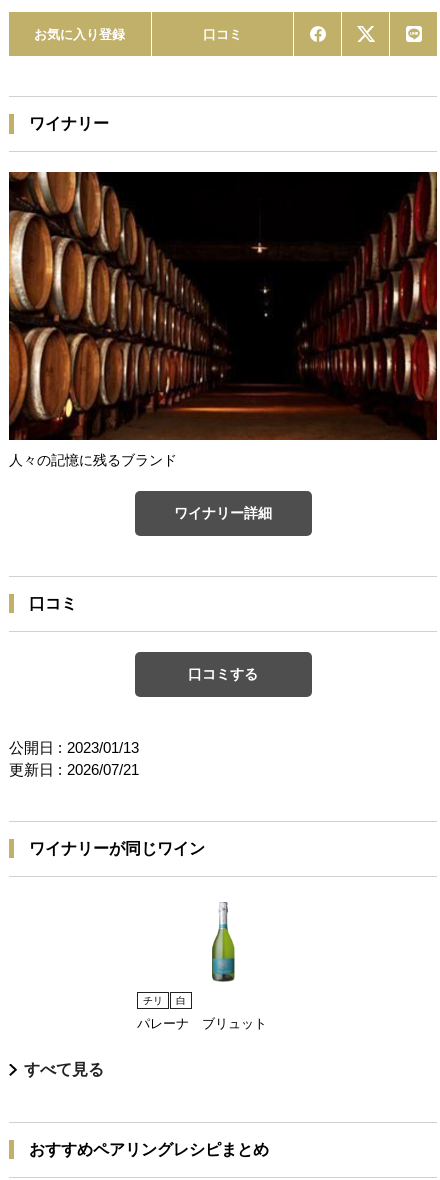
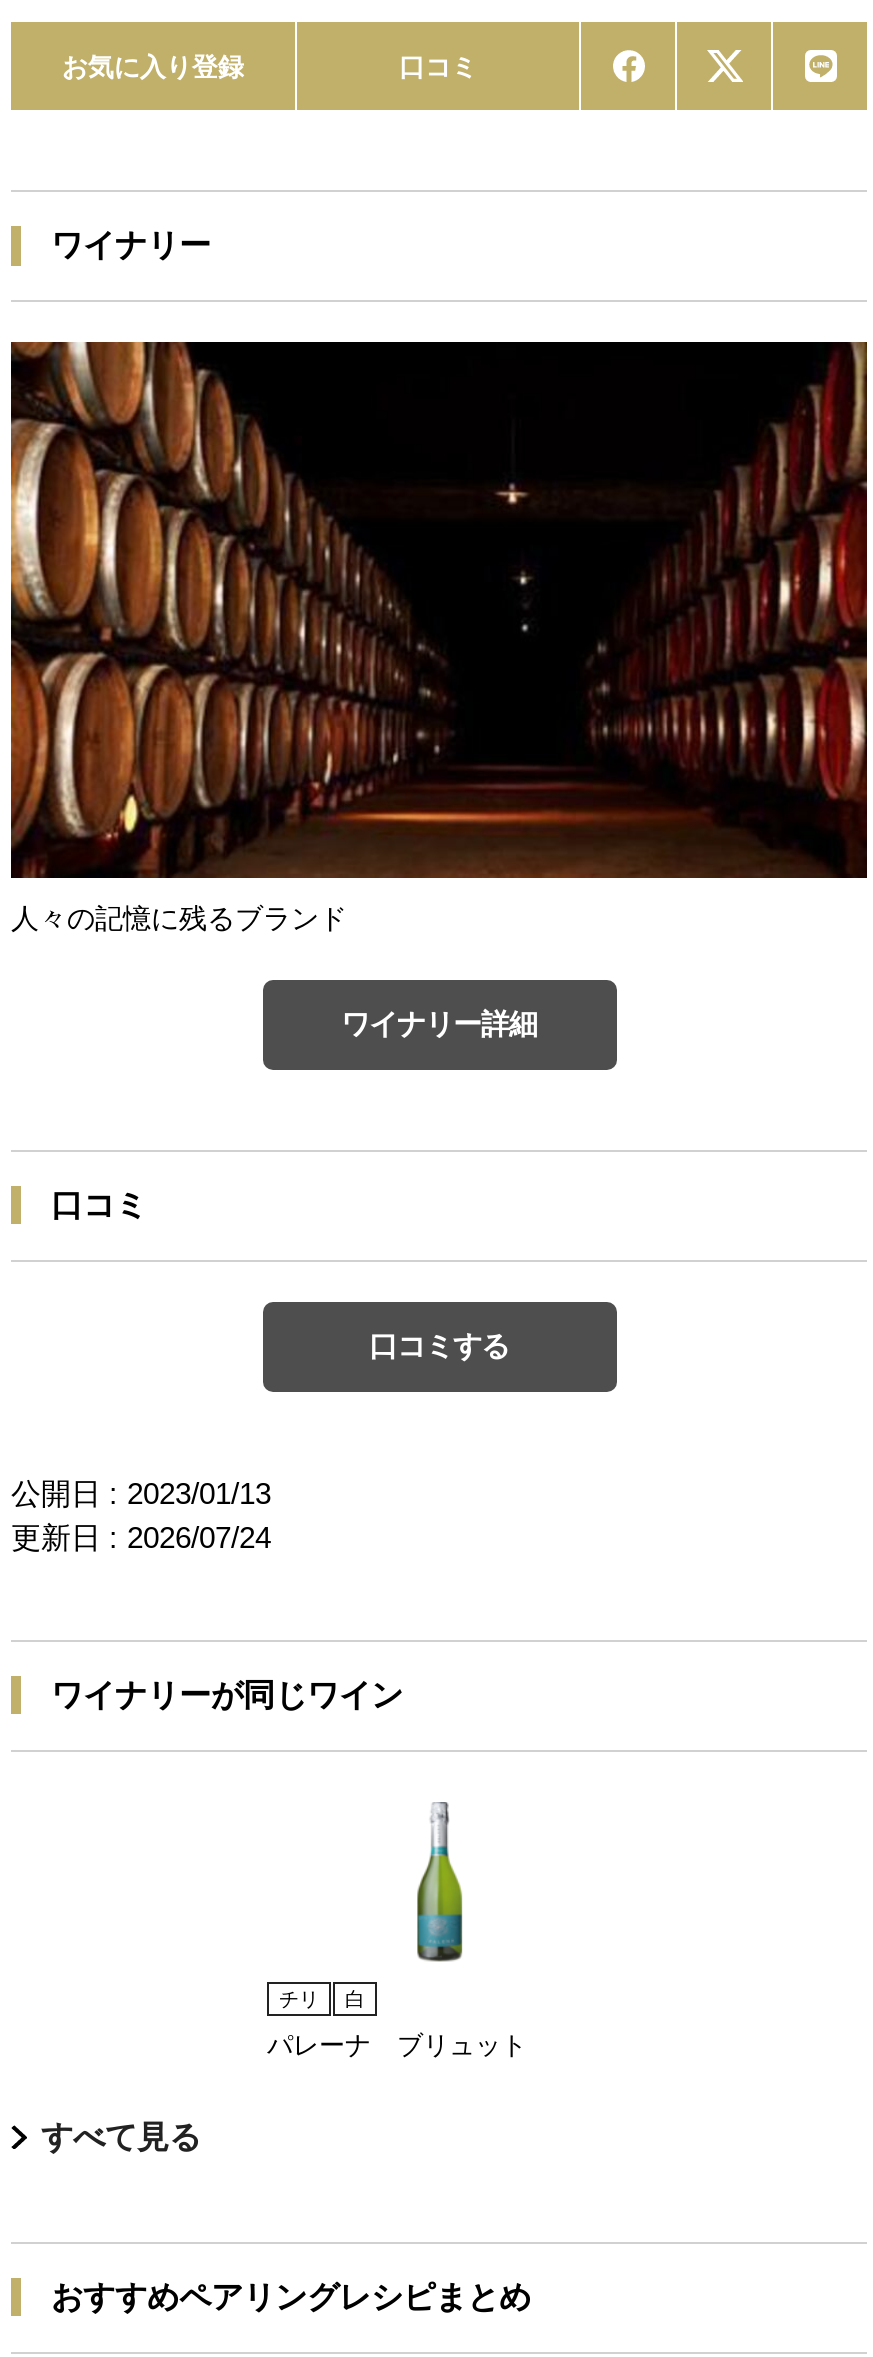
- 更新日 : 2026/07/21
+ 更新日 : 2026/07/24
